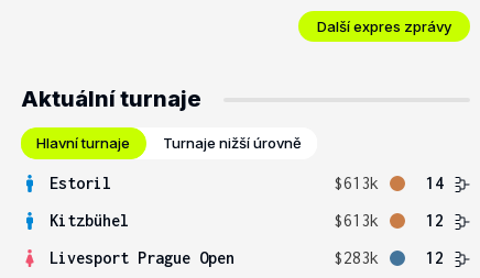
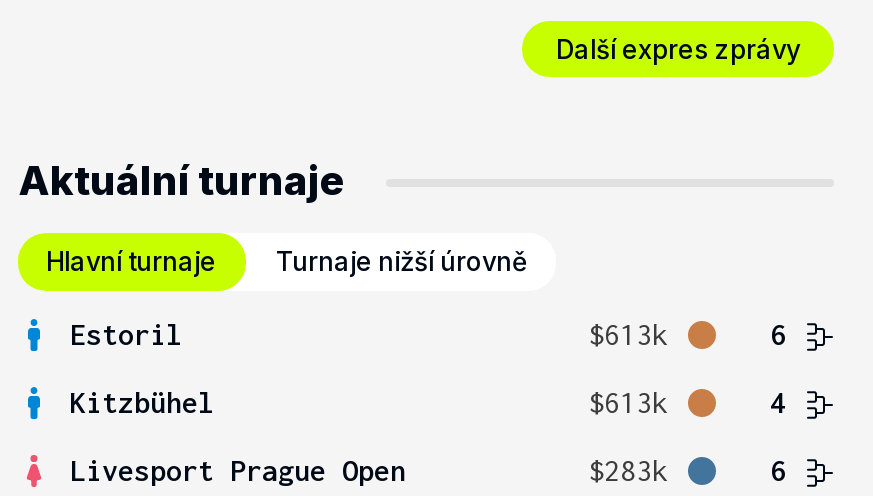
- 14
+ 6

- 12
+ 4

- 12
+ 6
